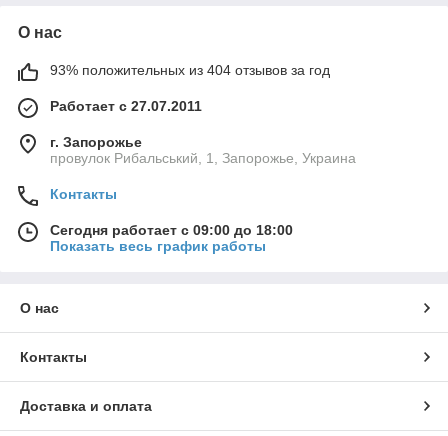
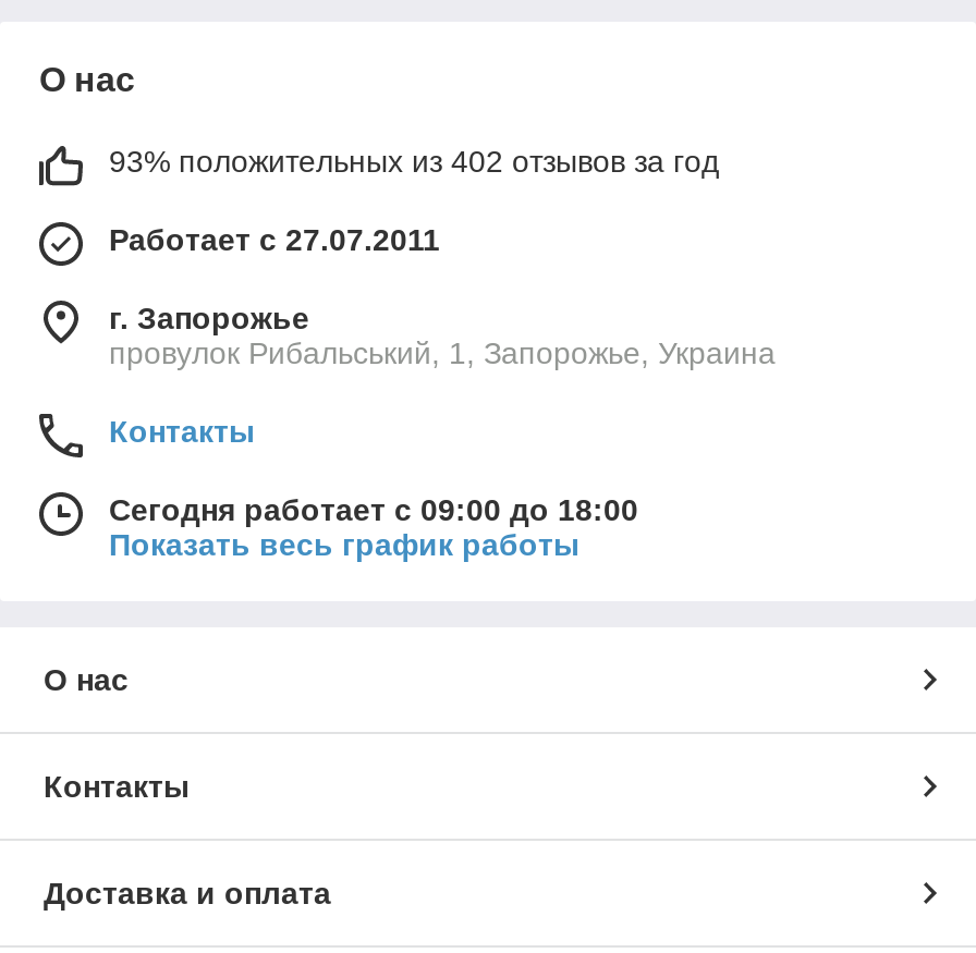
- 93% положительных из 404 отзывов за год
+ 93% положительных из 402 отзывов за год
